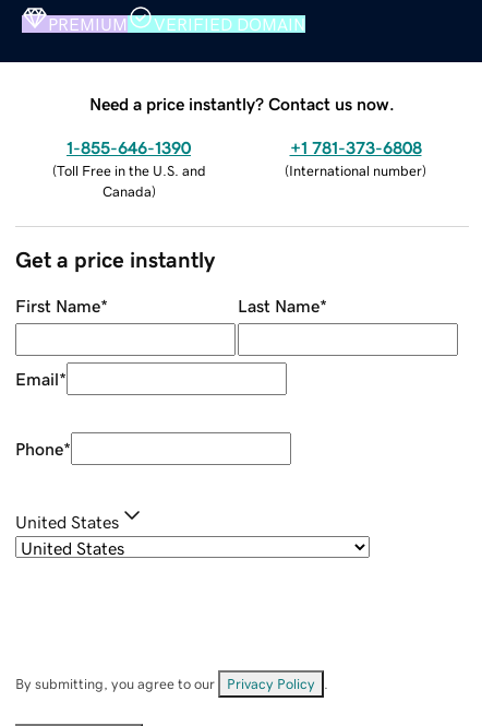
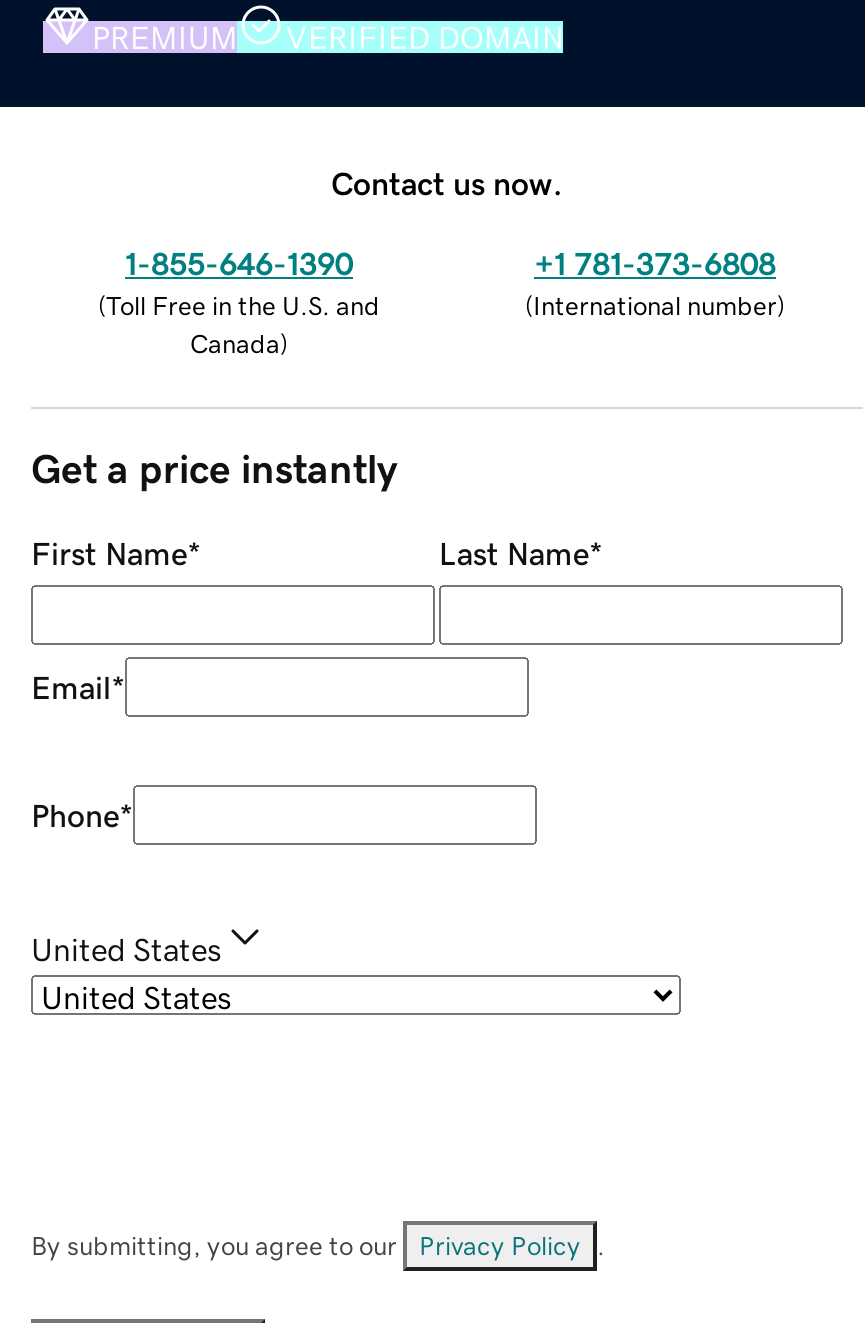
- Need a price instantly? Contact us now.
+ Contact us now.
